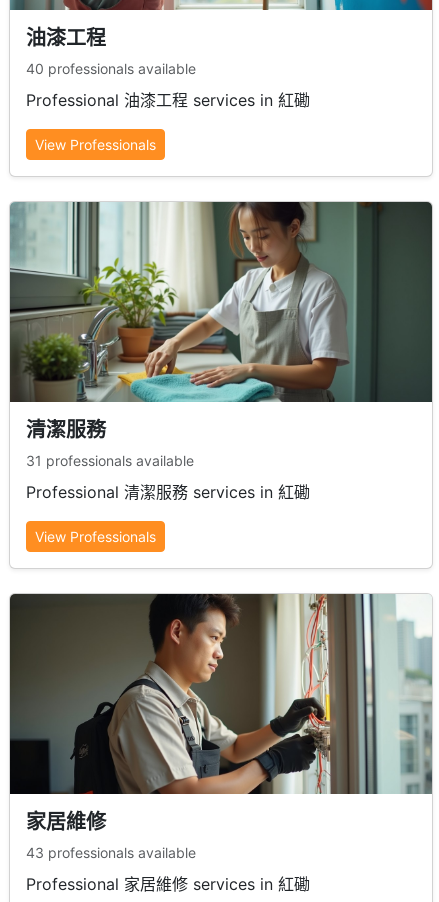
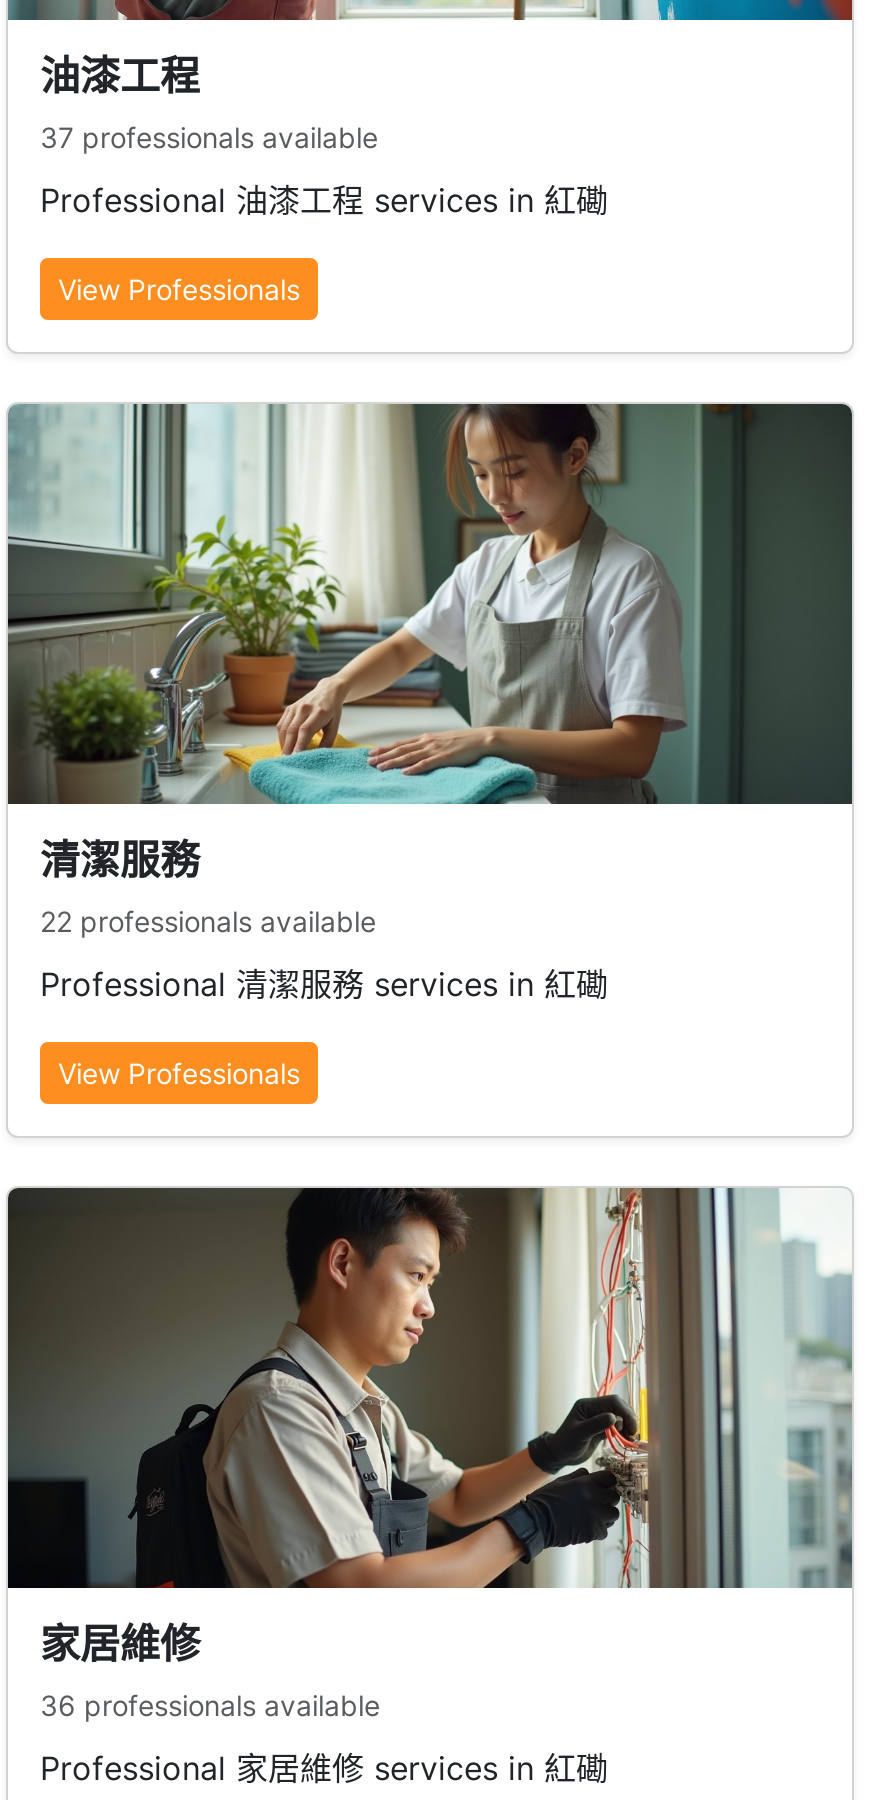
- 40 professionals available
+ 37 professionals available

- 31 professionals available
+ 22 professionals available

- 43 professionals available
+ 36 professionals available
